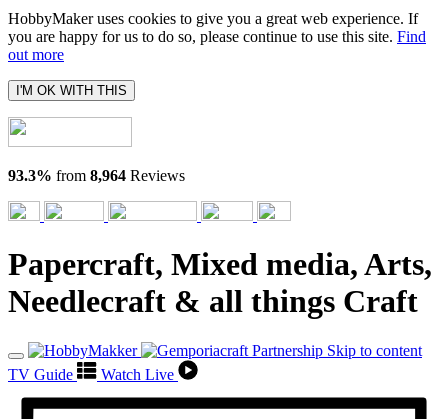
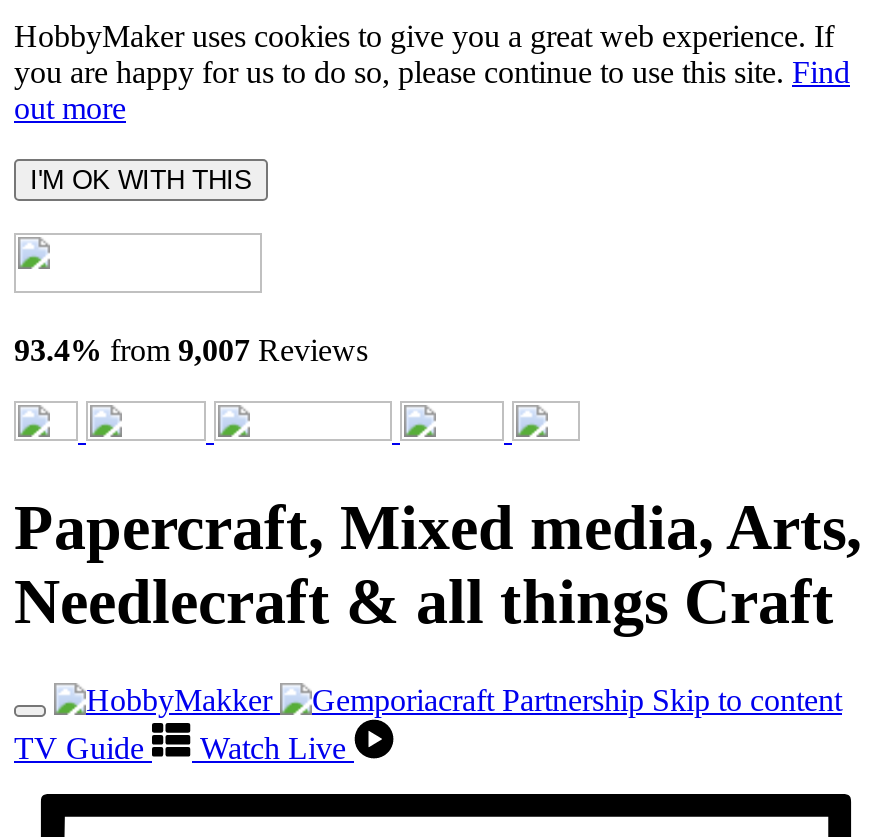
- 93.3% from 8,964 Reviews
+ 93.4% from 9,007 Reviews
